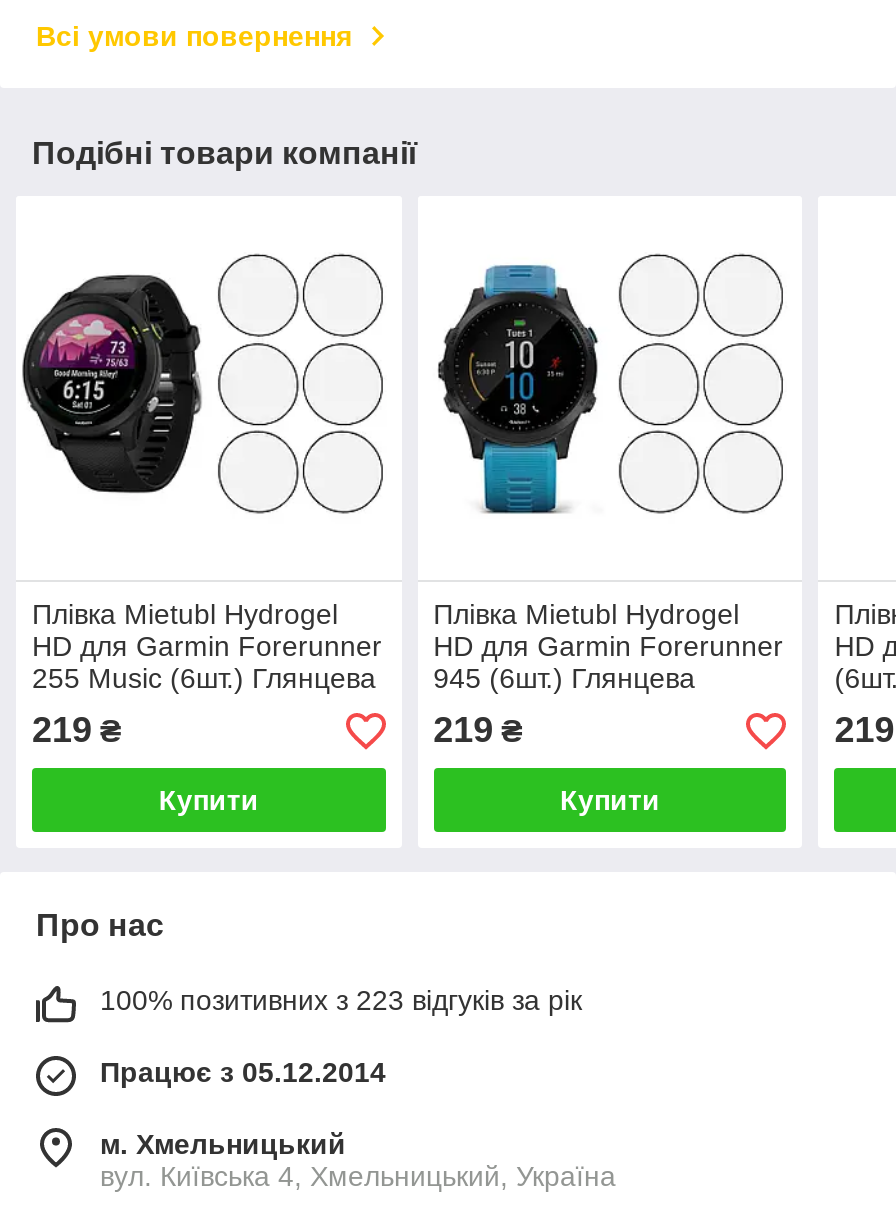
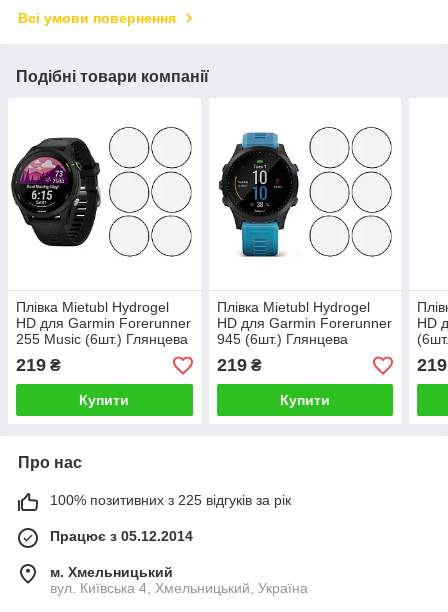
- 100% позитивних з 223 відгуків за рік
+ 100% позитивних з 225 відгуків за рік
